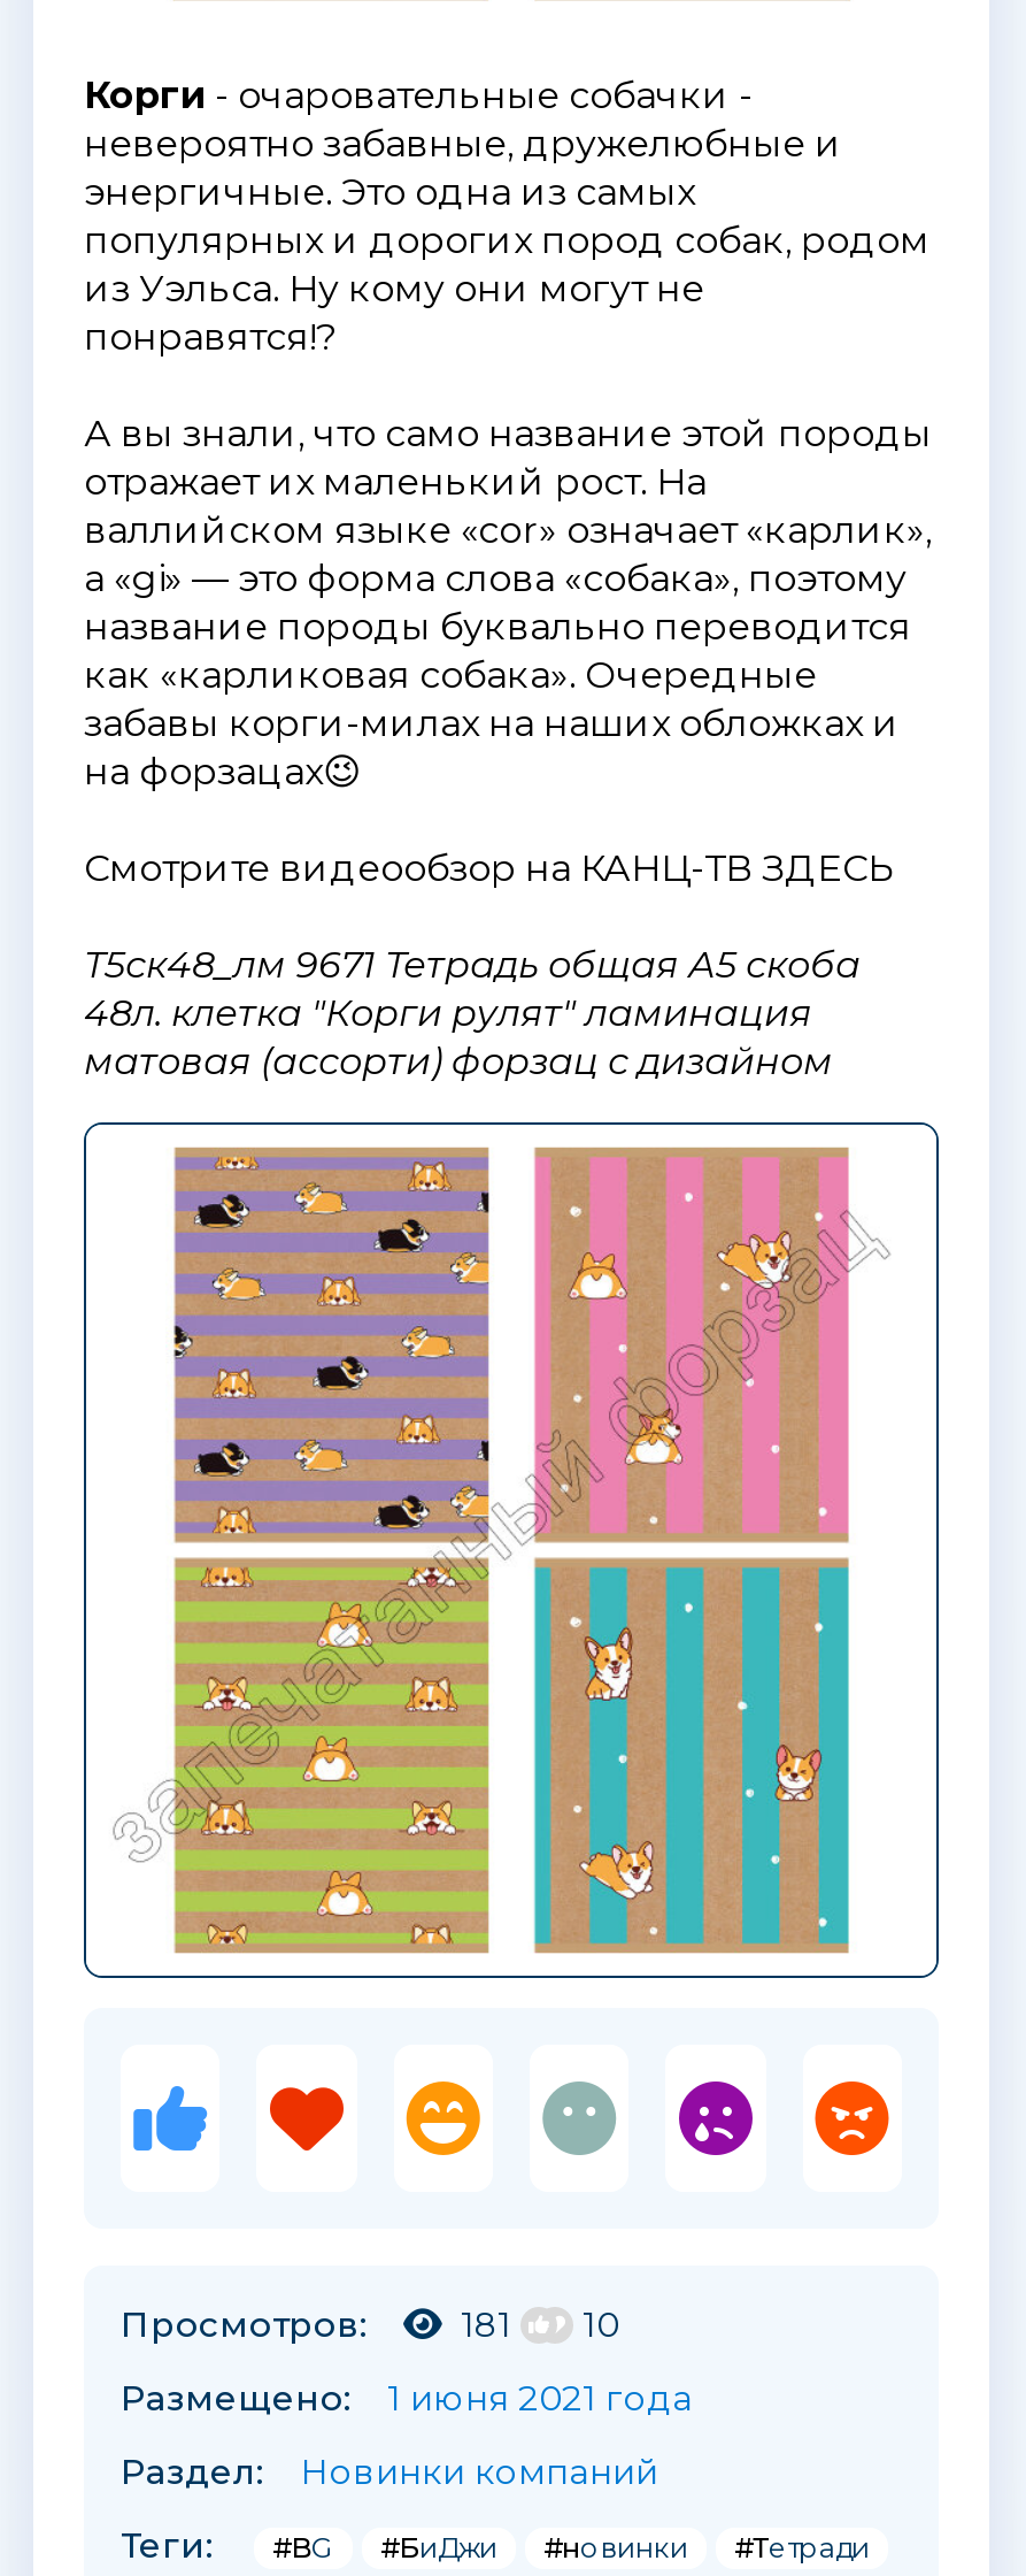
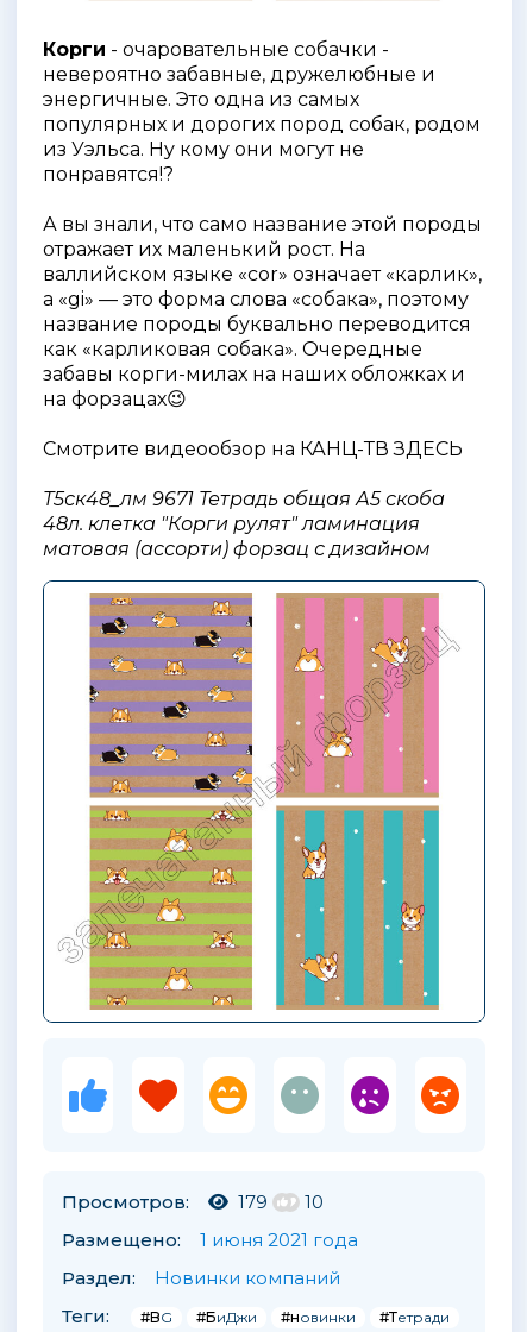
- Просмотров: 181 10
+ Просмотров: 179 10
